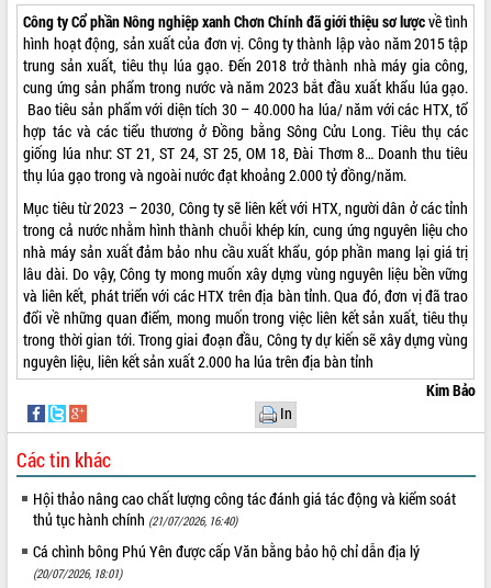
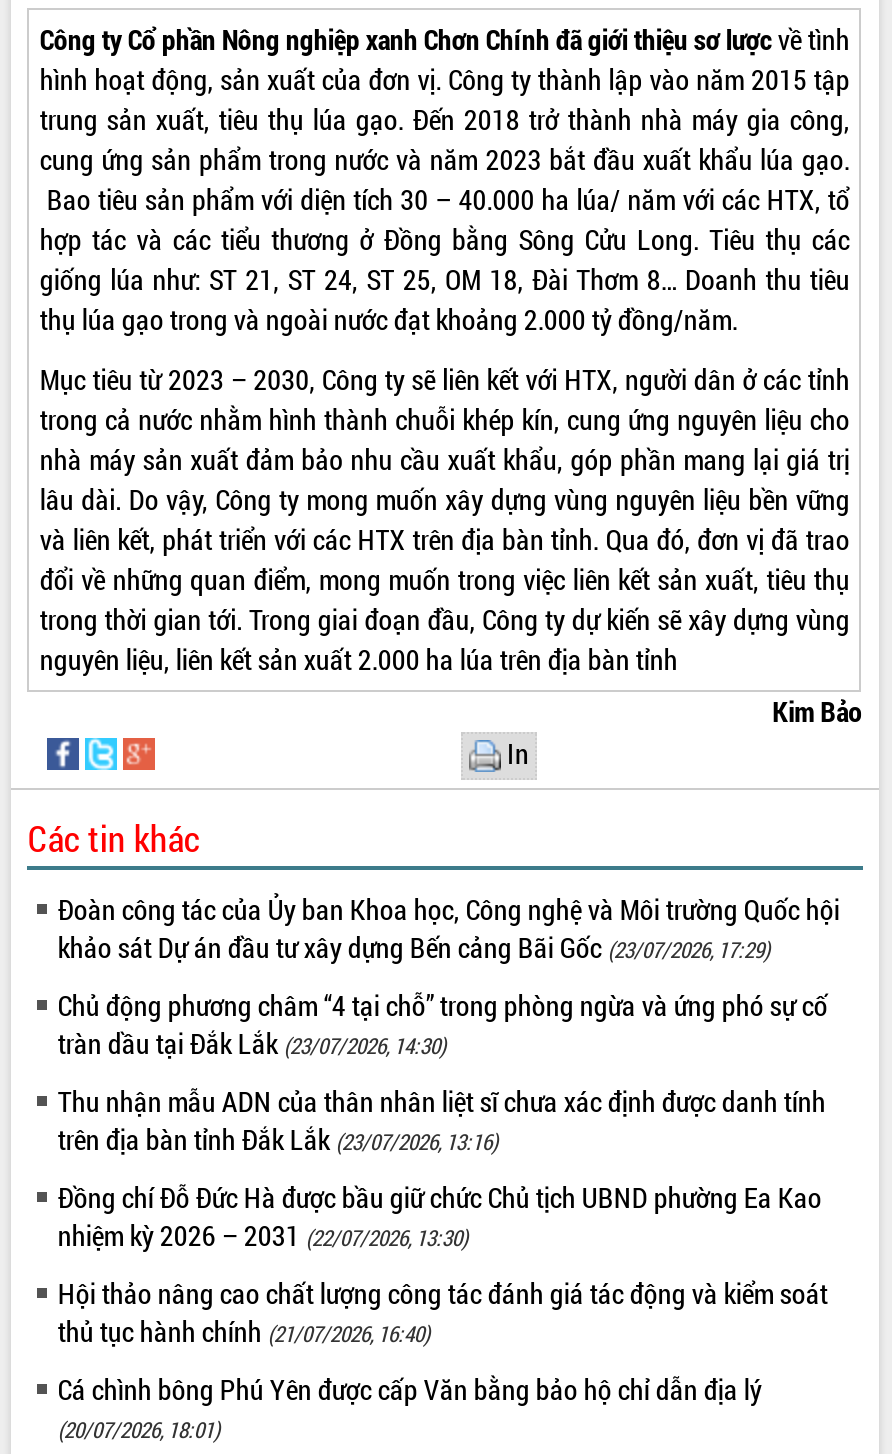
+ Đoàn công tác của Ủy ban Khoa học, Công nghệ và Môi trường Quốc hội
+ khảo sát Dự án đầu tư xây dựng Bến cảng Bãi Gốc (23/07/2026, 17:29)
+ Chủ động phương châm “4 tại chỗ” trong phòng ngừa và ứng phó sự cố
+ tràn dầu tại Đắk Lắk (23/07/2026, 14:30)
+ Thu nhận mẫu ADN của thân nhân liệt sĩ chưa xác định được danh tính
+ trên địa bàn tỉnh Đắk Lắk (23/07/2026, 13:16)
+ Đồng chí Đỗ Đức Hà được bầu giữ chức Chủ tịch UBND phường Ea Kao
+ nhiệm kỳ 2026 – 2031 (22/07/2026, 13:30)
